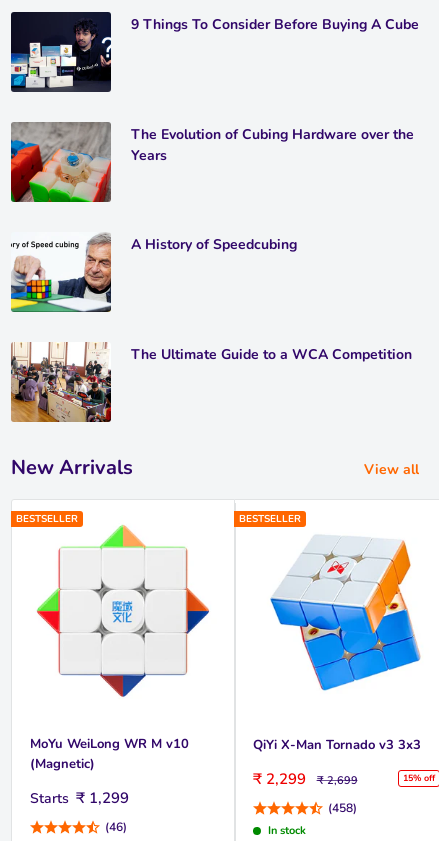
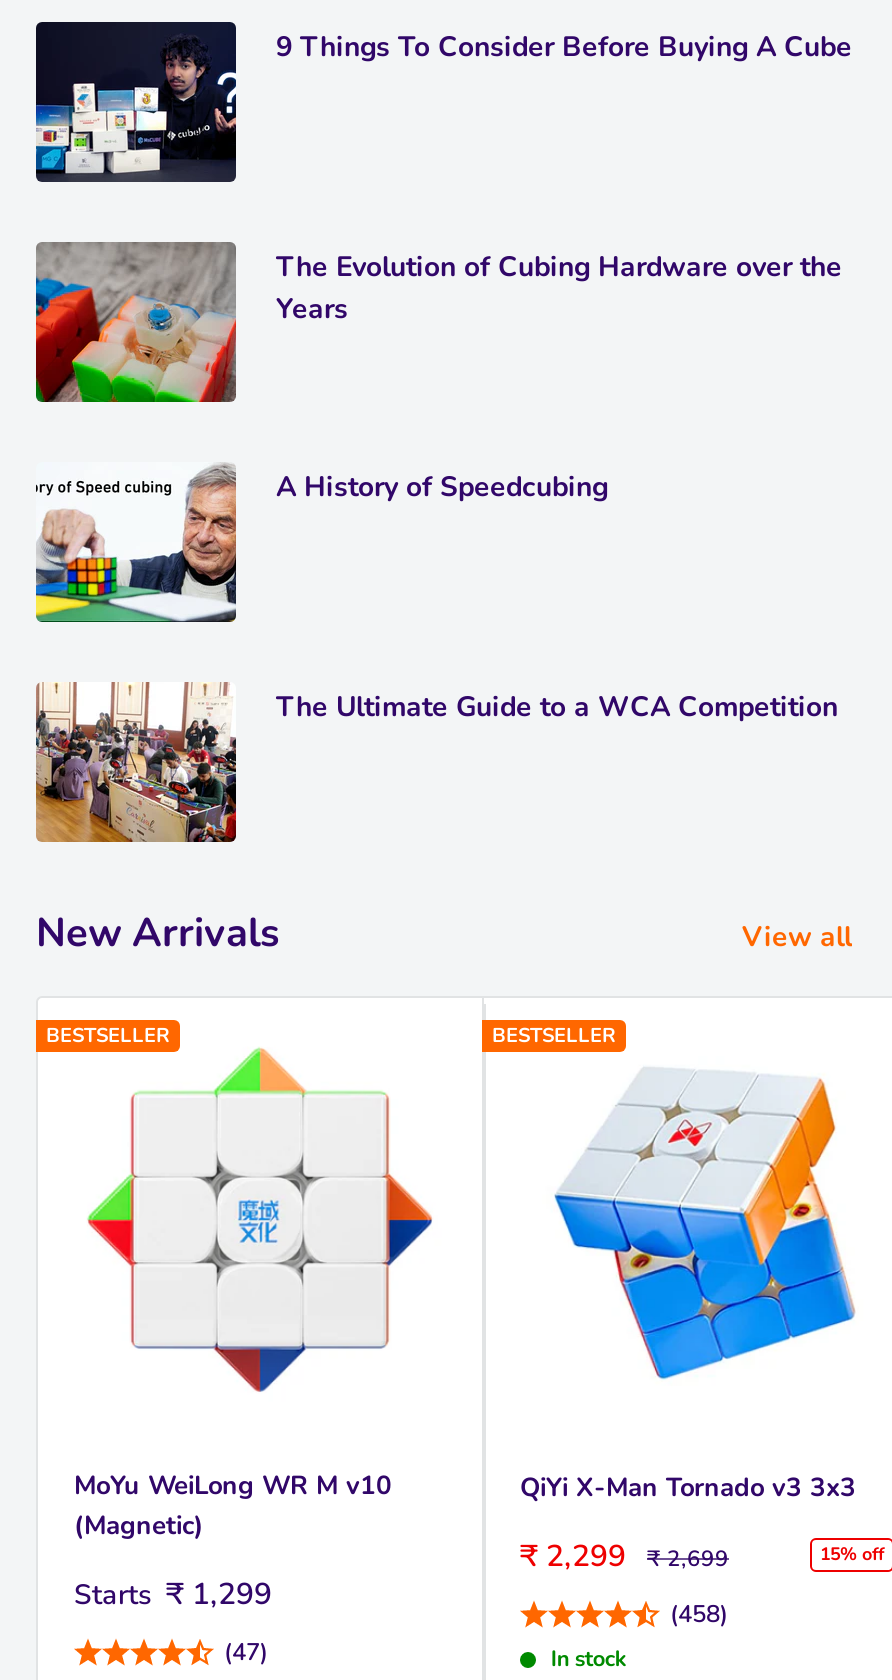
- (46)
+ (47)
